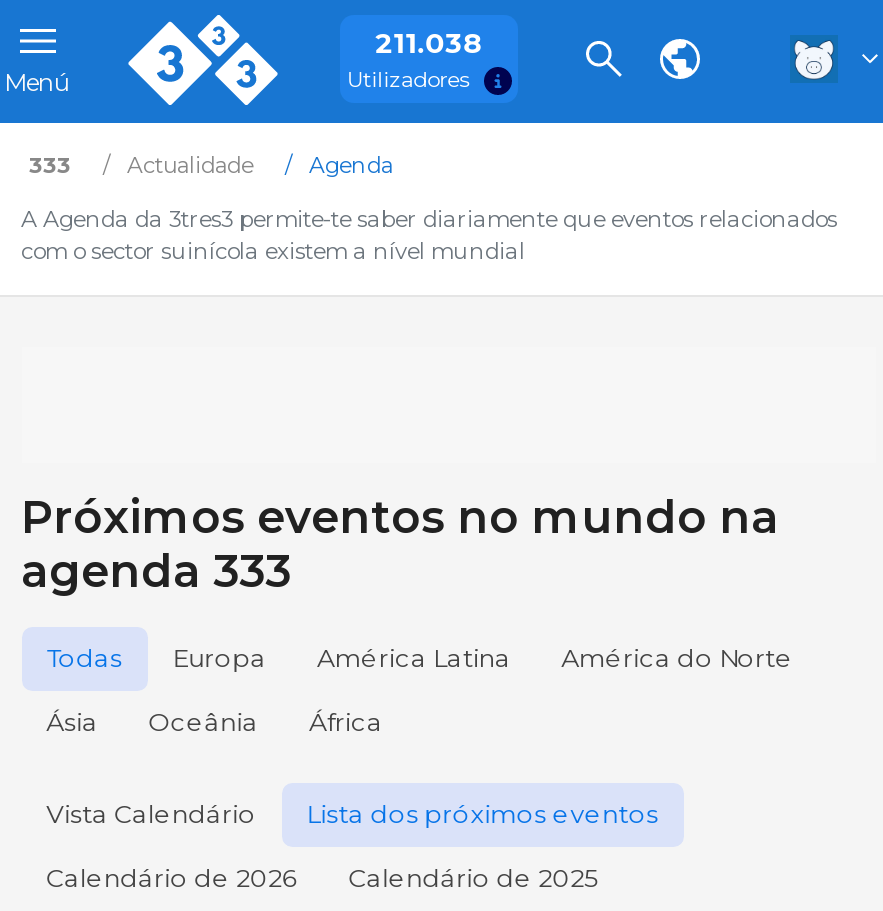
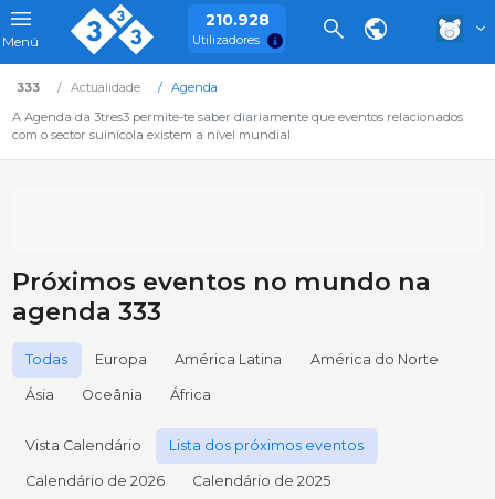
- 211.038
+ 210.928
